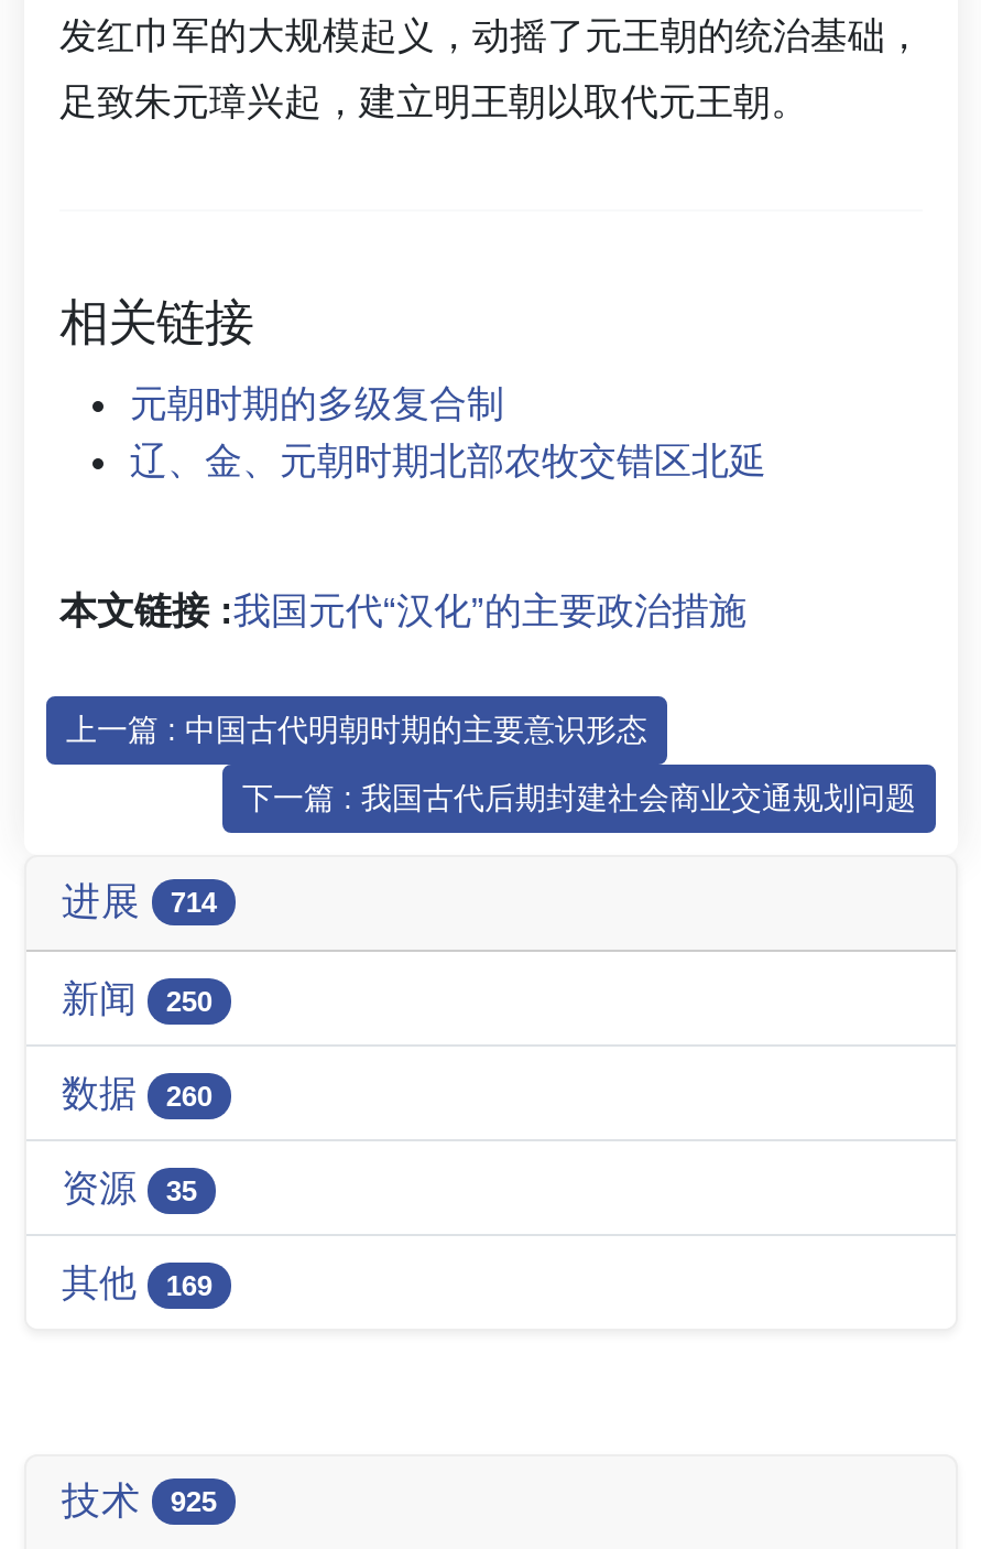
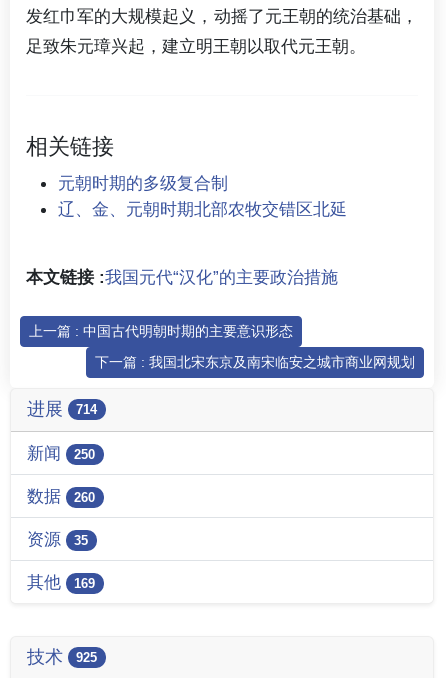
- 下一篇 : 我国古代后期封建社会商业交通规划问题
+ 下一篇 : 我国北宋东京及南宋临安之城市商业网规划
